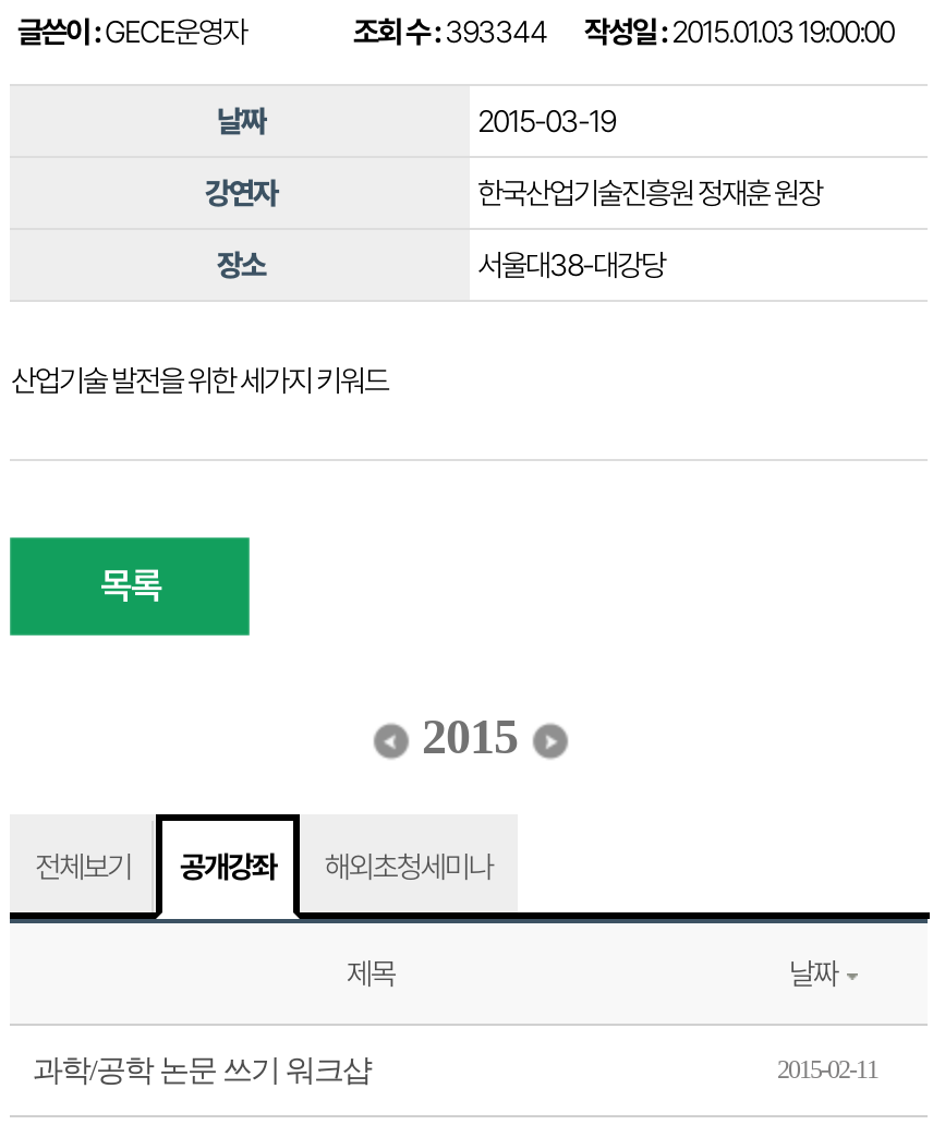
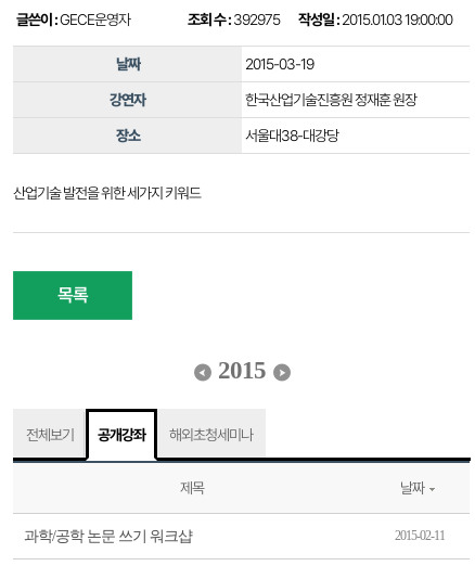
- 조회 수 : 393344 작성일 : 2015.01.03 19:00:00
+ 조회 수 : 392975 작성일 : 2015.01.03 19:00:00
